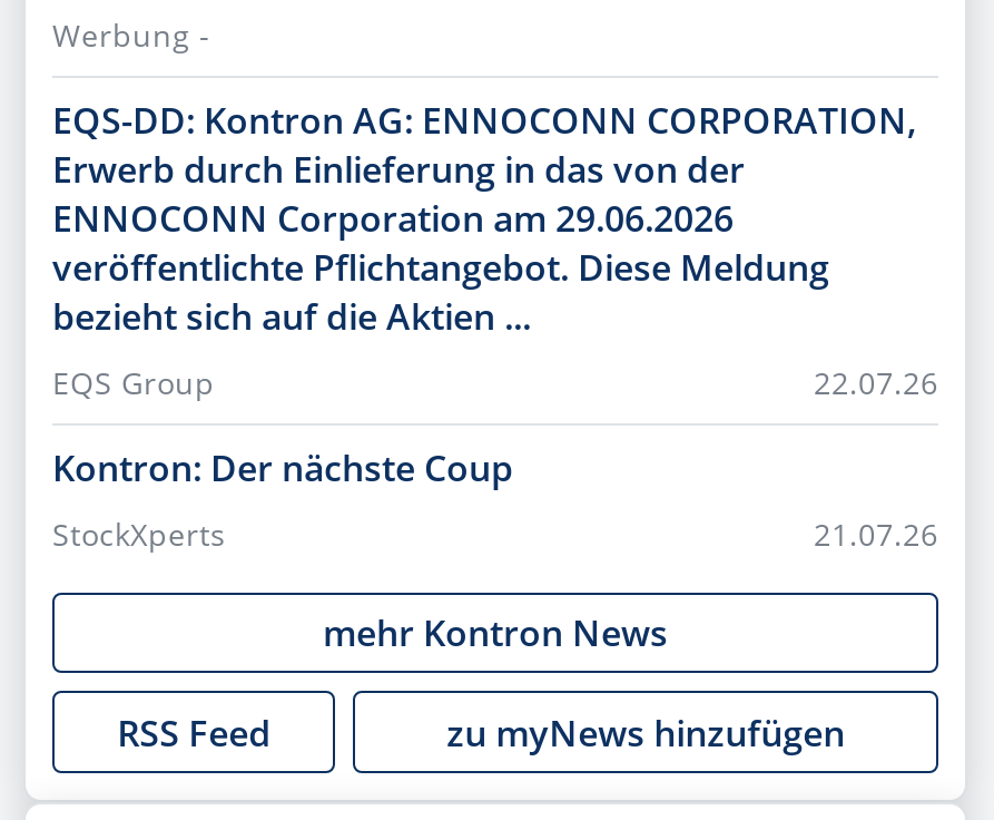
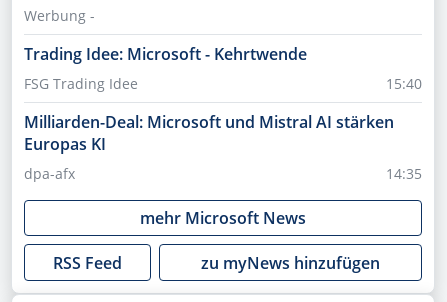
- EQS-DD: Kontron AG: ENNOCONN CORPORATION,
- Erwerb durch Einlieferung in das von der
- ENNOCONN Corporation am 29.06.2026
- veröffentlichte Pflichtangebot. Diese Meldung
- bezieht sich auf die Aktien ...
+ Trading Idee: Microsoft - Kehrtwende

- 22.07.26
- EQS Group
+ 15:40
+ FSG Trading Idee

- Kontron: Der nächste Coup
+ Milliarden-Deal: Microsoft und Mistral AI stärken
+ Europas KI

- 21.07.26
- StockXperts
+ 14:35
+ dpa-afx

- mehr Kontron News
+ mehr Microsoft News
